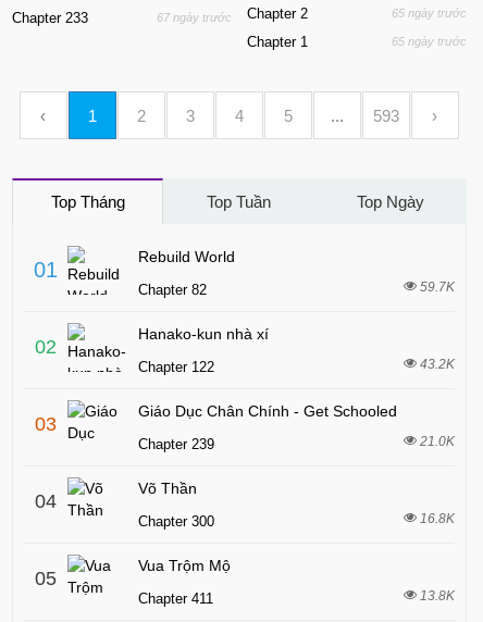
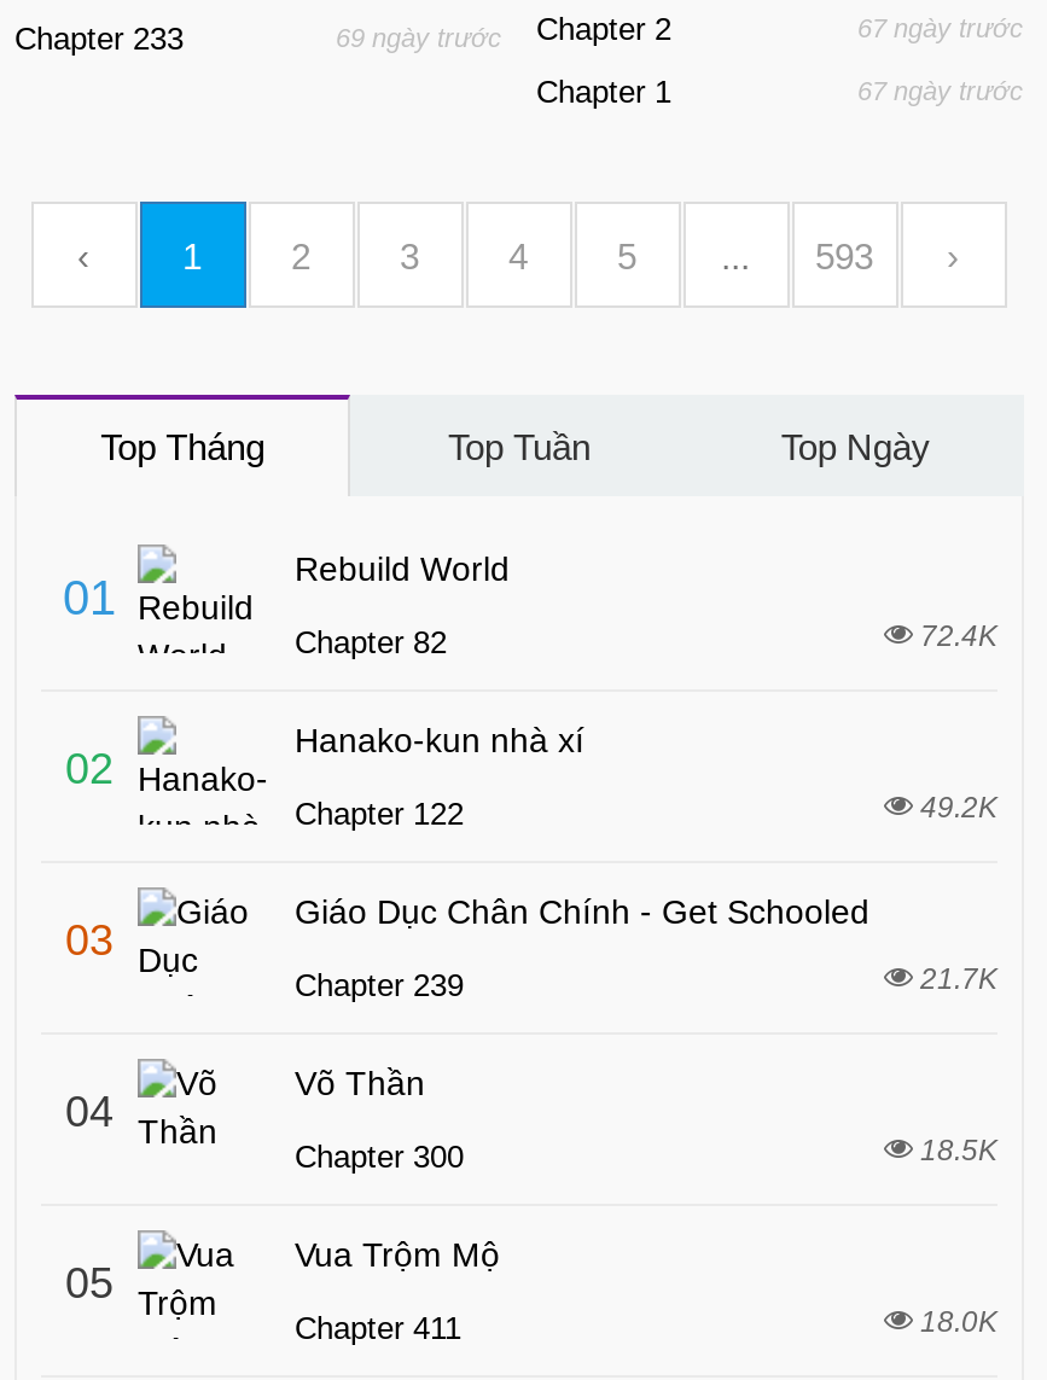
- 67 ngày trước Chapter 2
+ 69 ngày trước Chapter 2

- 65 ngày trước
+ 67 ngày trước

- 65 ngày trước
+ 67 ngày trước

- 59.7K
+ 72.4K

- 43.2K
+ 49.2K

- 21.0K
+ 21.7K

- 16.8K
+ 18.5K

- 13.8K
+ 18.0K
